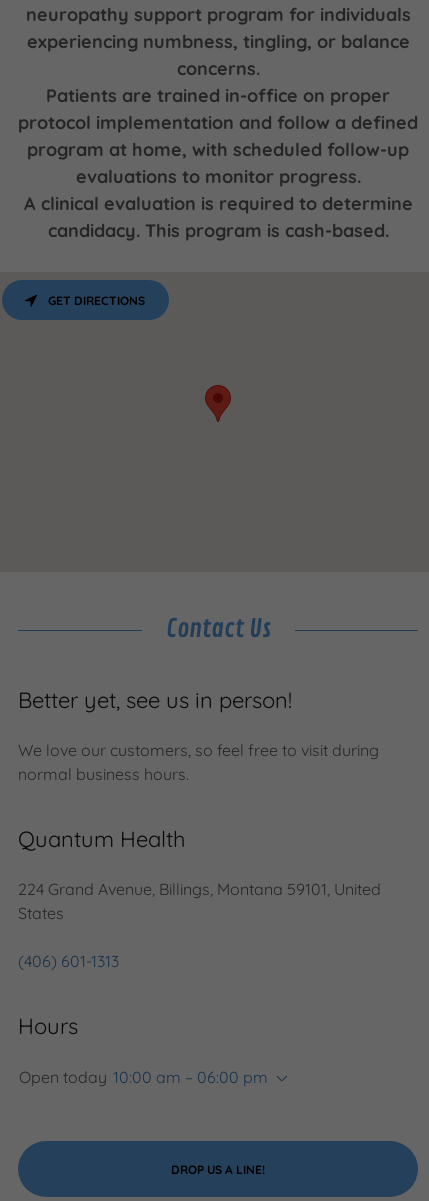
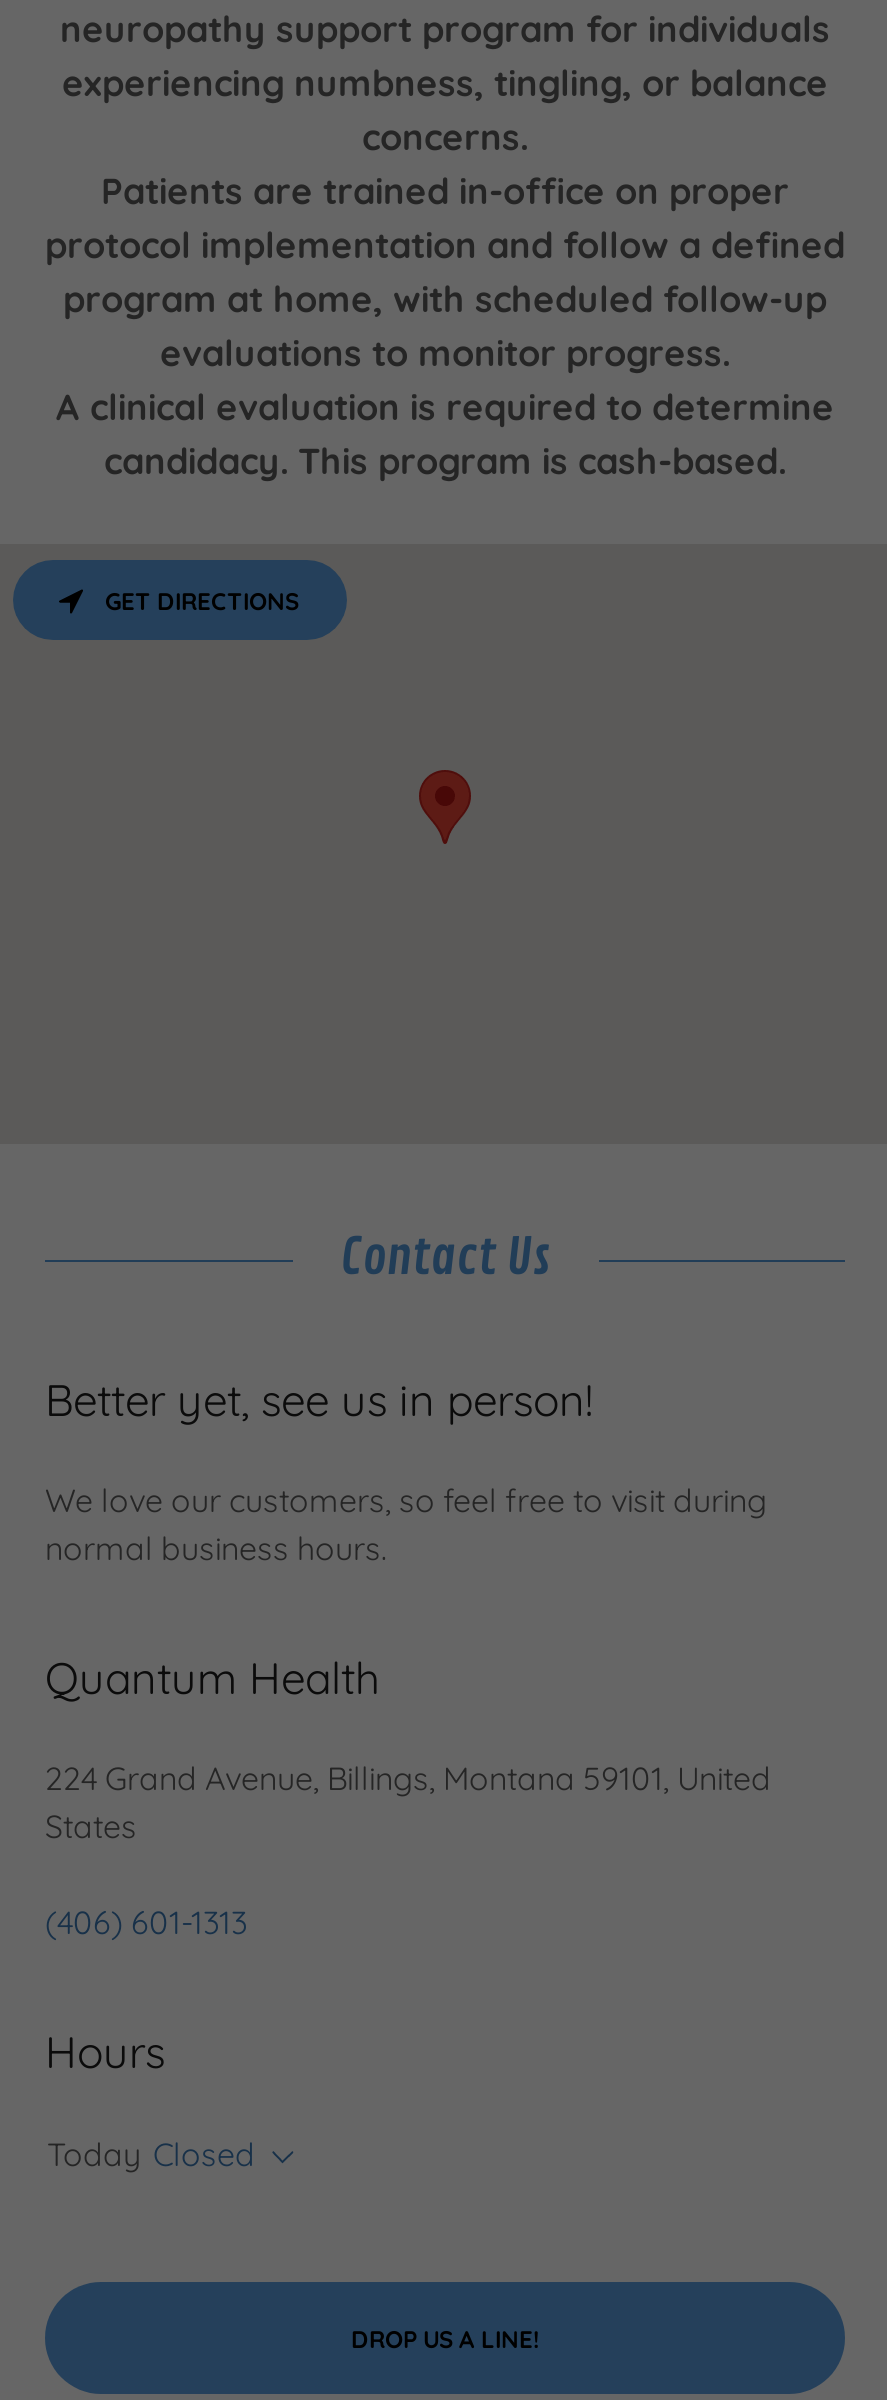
- Open today 10:00 am – 06:00 pm
+ Today Closed
